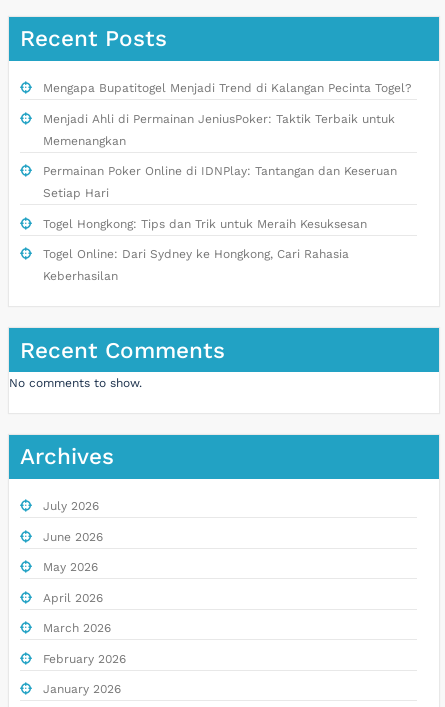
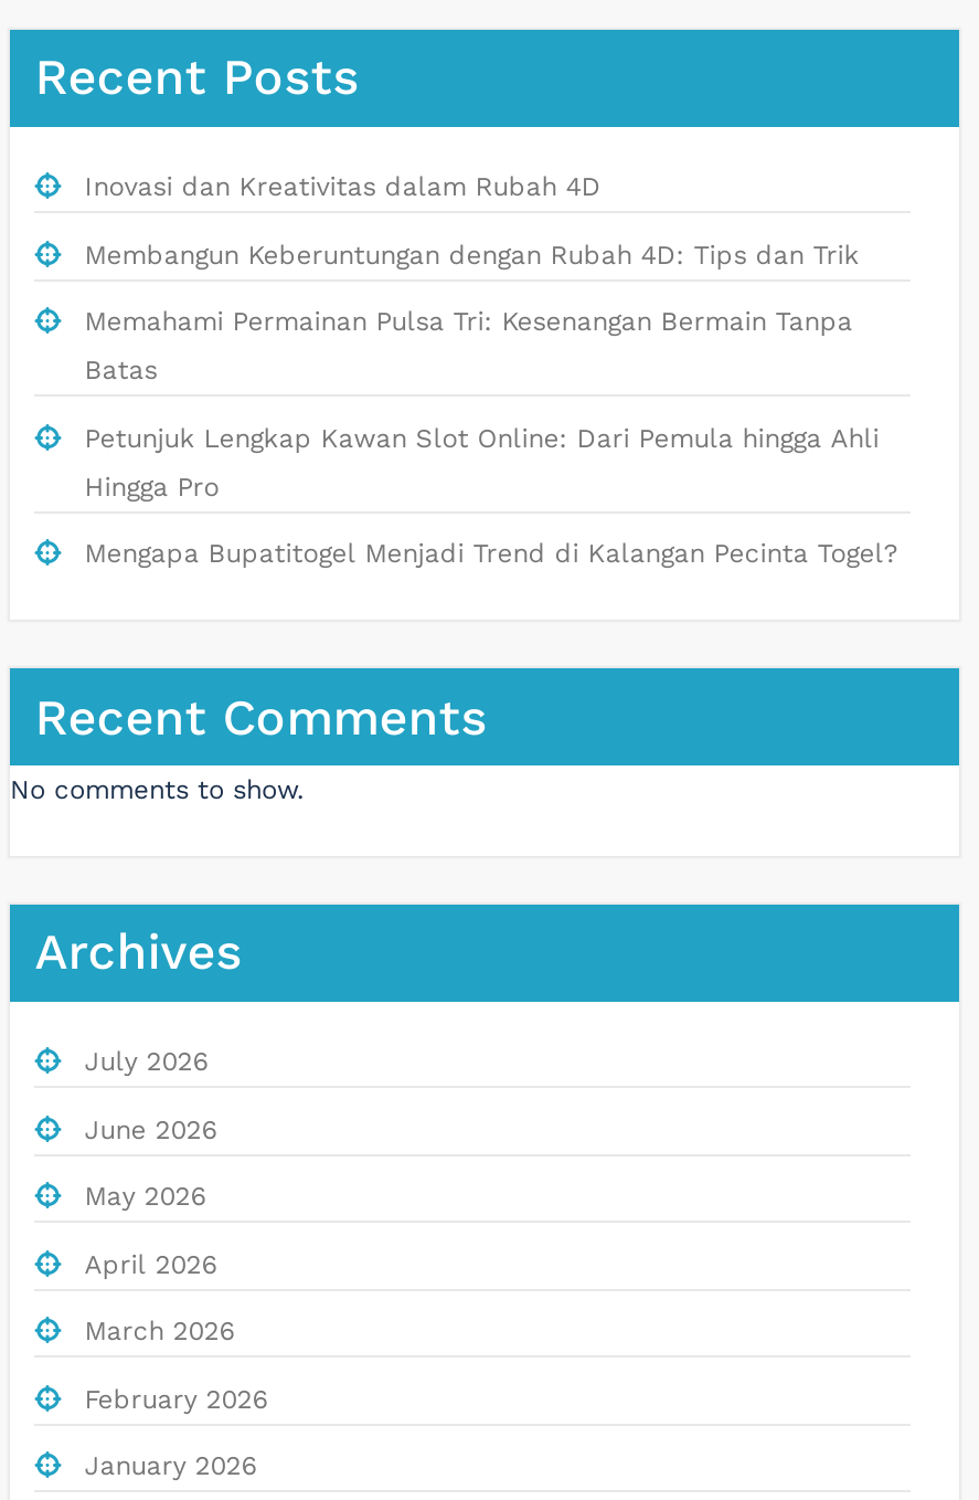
+ Inovasi dan Kreativitas dalam Rubah 4D
+ Membangun Keberuntungan dengan Rubah 4D: Tips dan Trik
+ Memahami Permainan Pulsa Tri: Kesenangan Bermain Tanpa
+ Batas
+ Petunjuk Lengkap Kawan Slot Online: Dari Pemula hingga Ahli
+ Hingga Pro

moved down: Mengapa Bupatitogel Menjadi Trend di Kalangan Pecinta Togel?

- Menjadi Ahli di Permainan JeniusPoker: Taktik Terbaik untuk
- Memenangkan
- Permainan Poker Online di IDNPlay: Tantangan dan Keseruan
- Setiap Hari
- Togel Hongkong: Tips dan Trik untuk Meraih Kesuksesan
- Togel Online: Dari Sydney ke Hongkong, Cari Rahasia
- Keberhasilan
